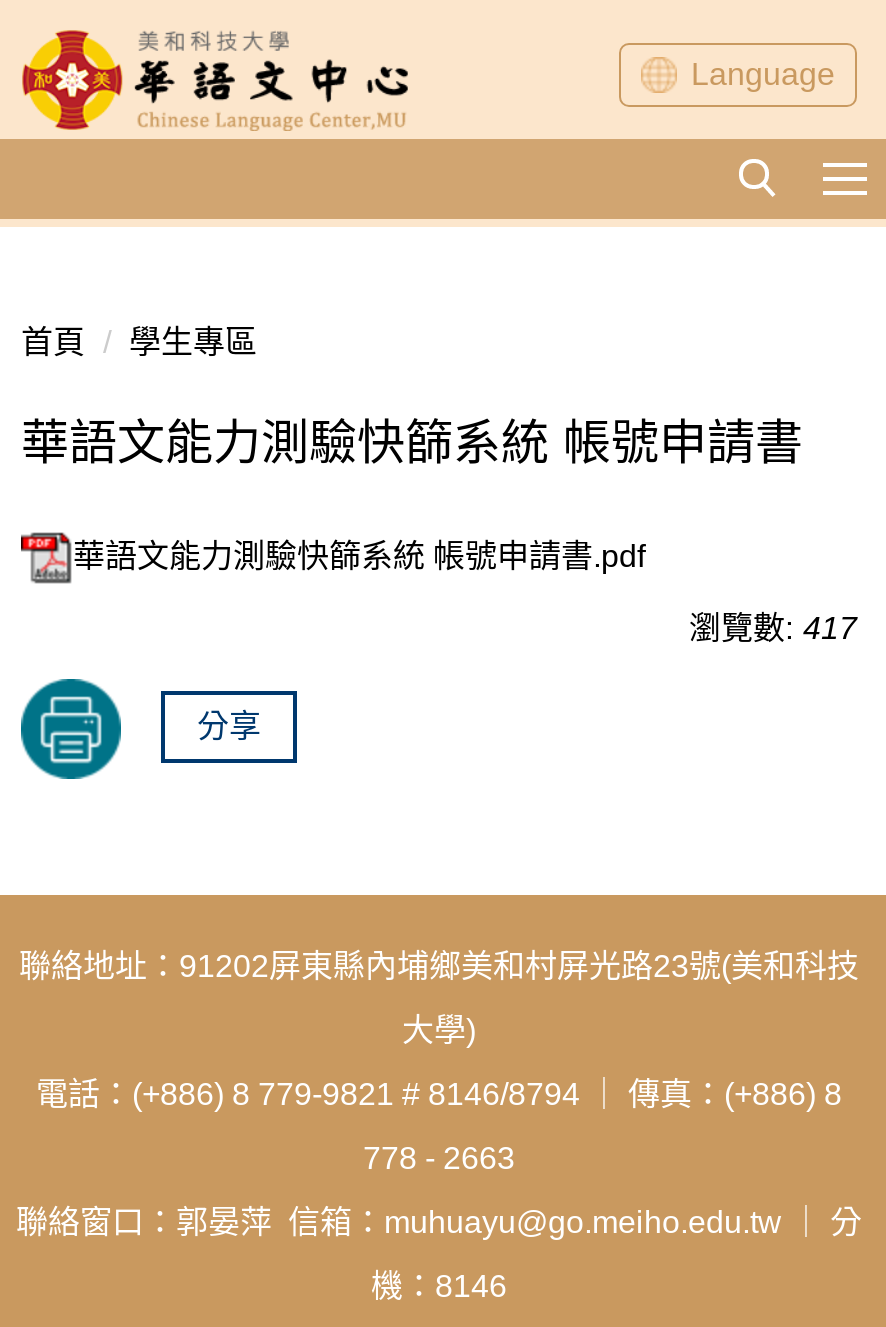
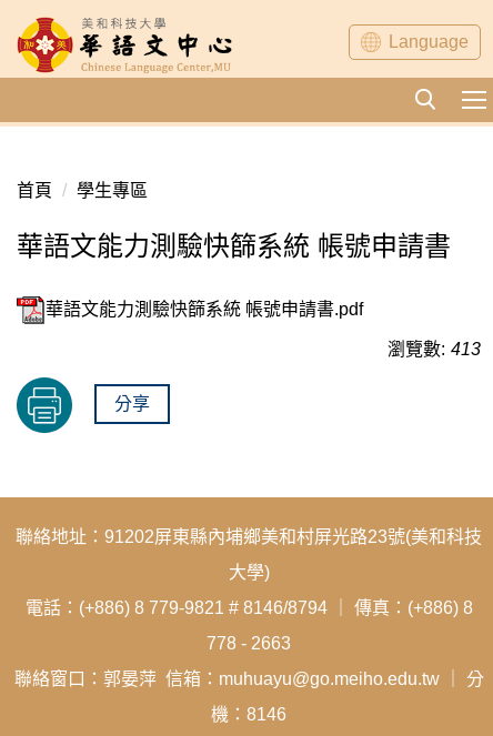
- 瀏覽數: 417
+ 瀏覽數: 413
